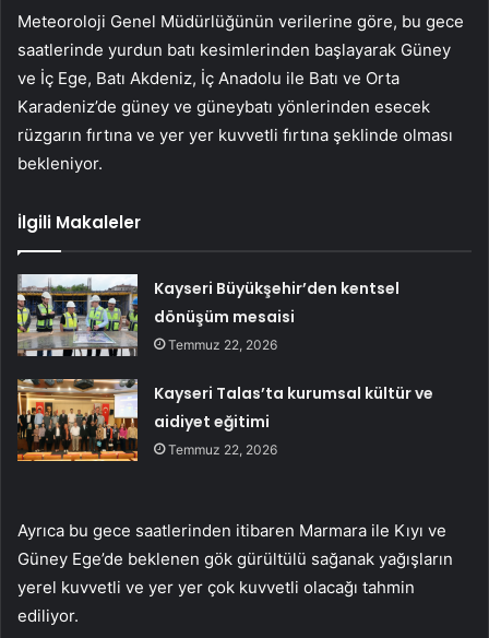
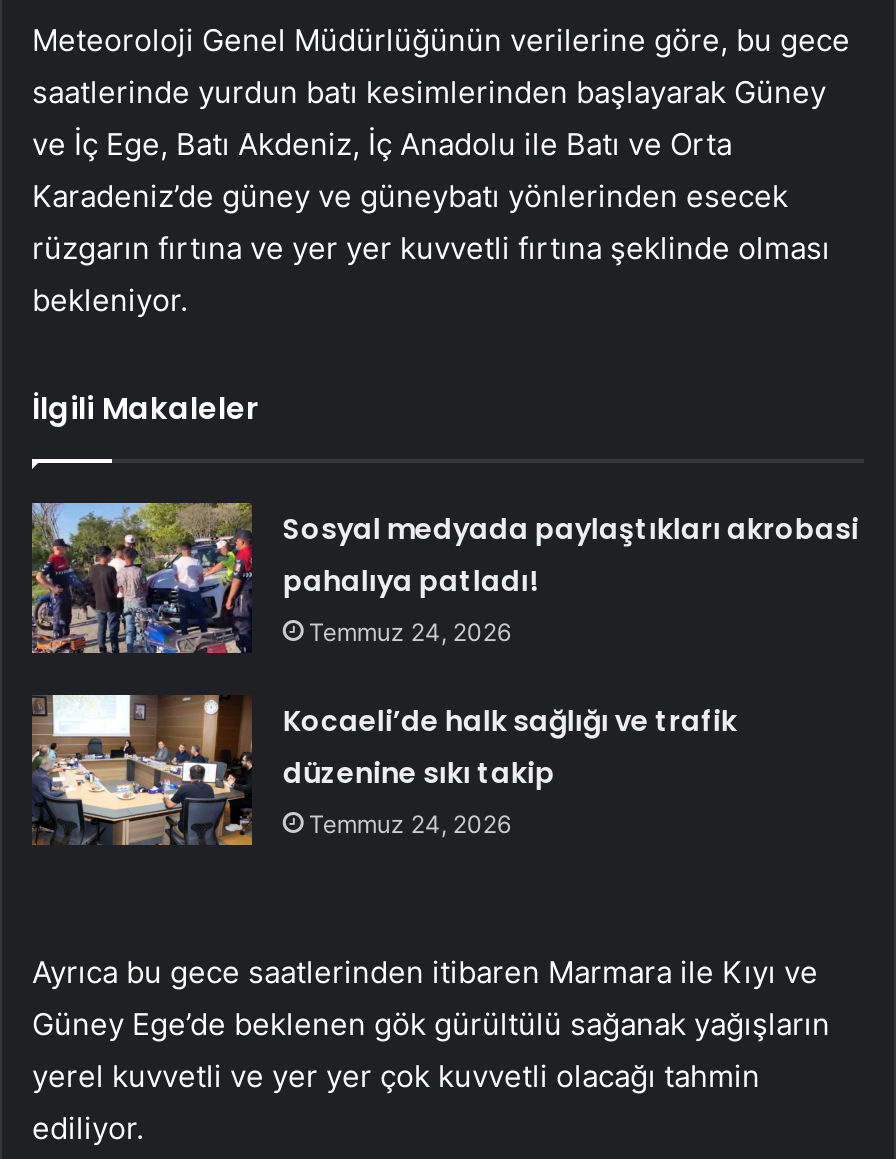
- [image]
- Kayseri Büyükşehir’den kentsel
- dönüşüm mesaisi
- Temmuz 22, 2026
+ [image]
+ Sosyal medyada paylaştıkları akrobasi
+ pahalıya patladı!
+ Temmuz 24, 2026

- [image]
- Kayseri Talas’ta kurumsal kültür ve
- aidiyet eğitimi
- Temmuz 22, 2026
+ [image]
+ Kocaeli’de halk sağlığı ve trafik
+ düzenine sıkı takip
+ Temmuz 24, 2026
